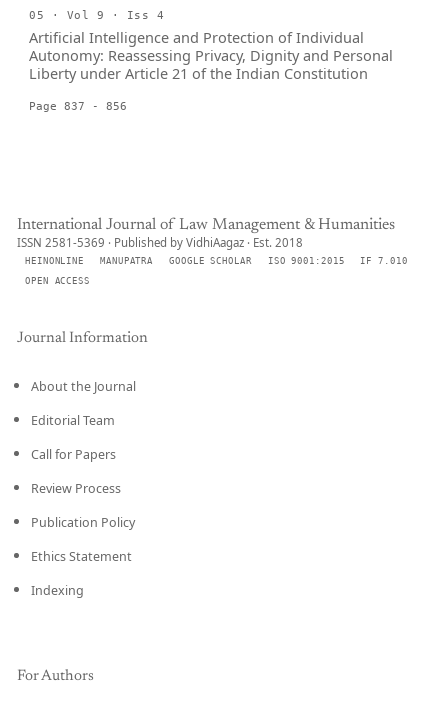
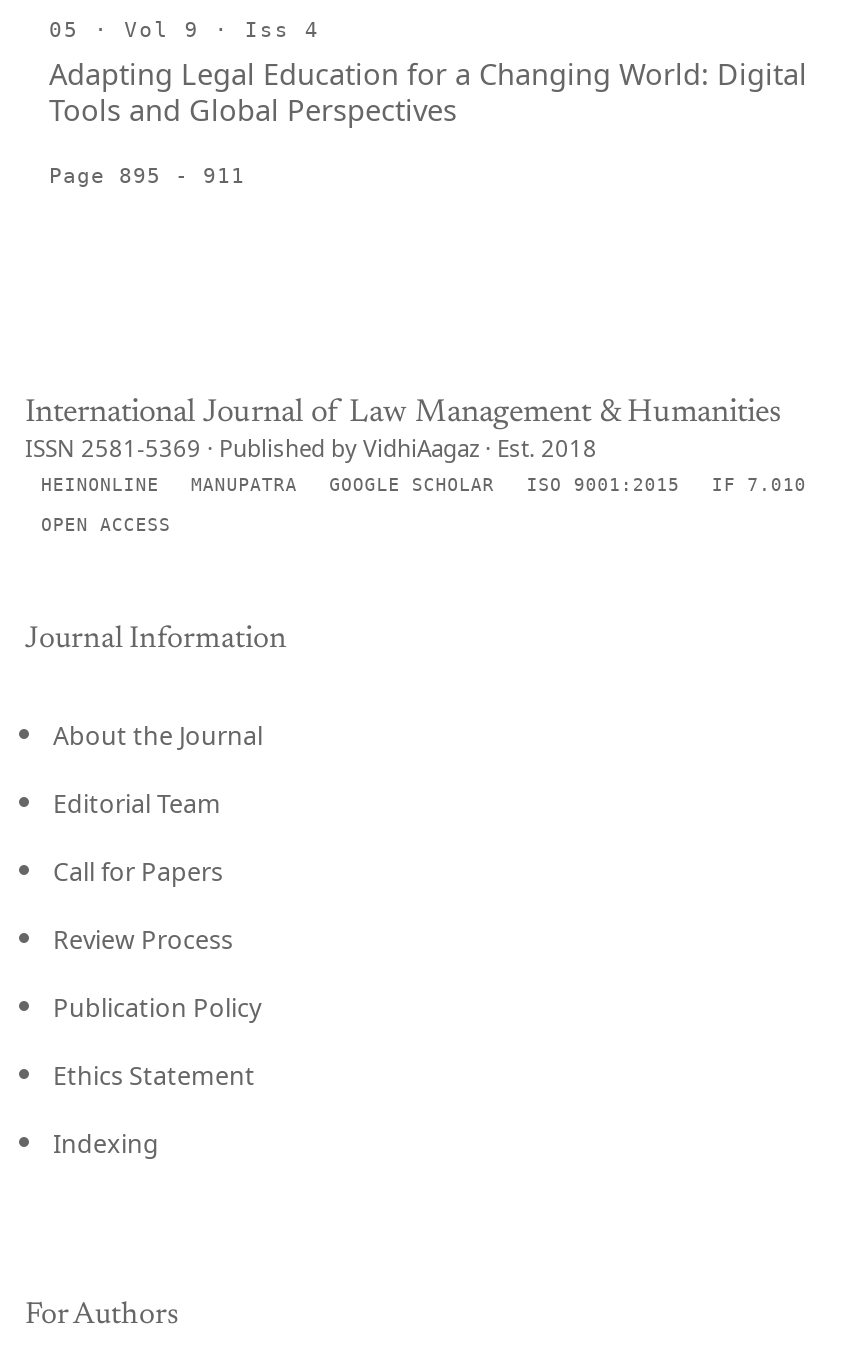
- Artificial Intelligence and Protection of Individual
- Autonomy: Reassessing Privacy, Dignity and Personal
- Liberty under Article 21 of the Indian Constitution
+ Adapting Legal Education for a Changing World: Digital
+ Tools and Global Perspectives

- Page 837 - 856
+ Page 895 - 911
